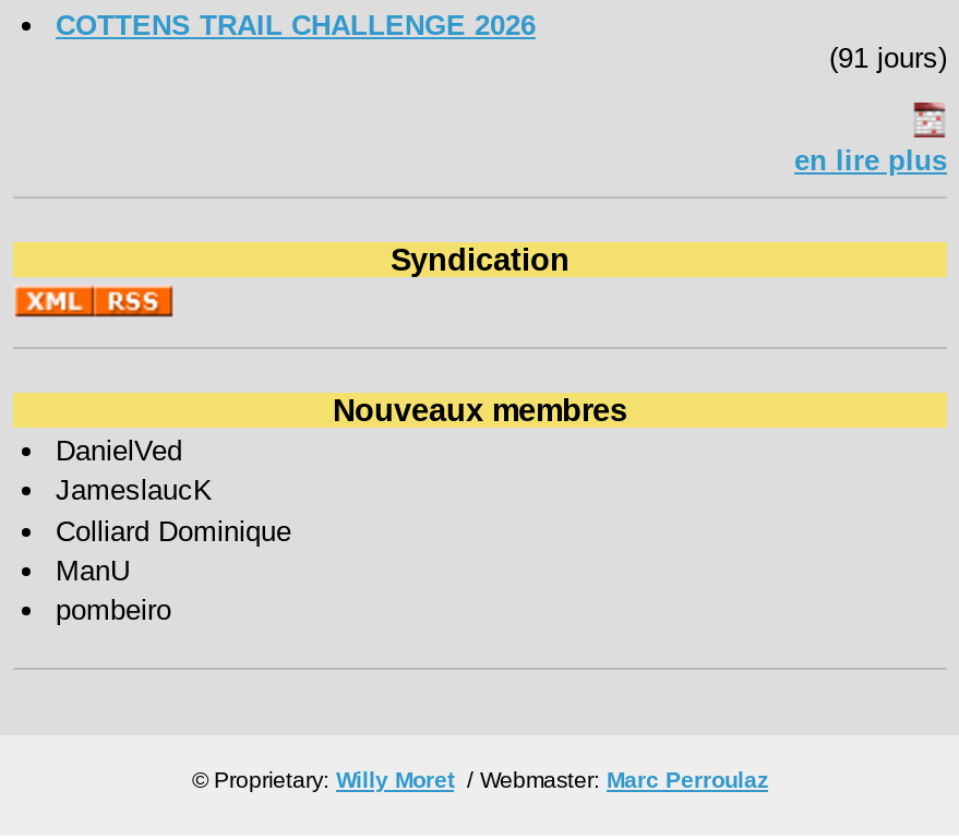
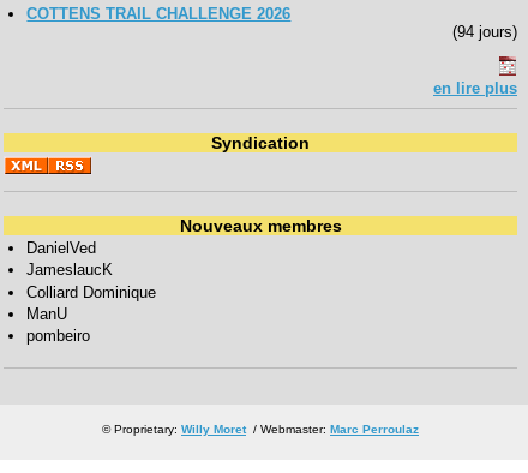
- (91 jours)
+ (94 jours)
